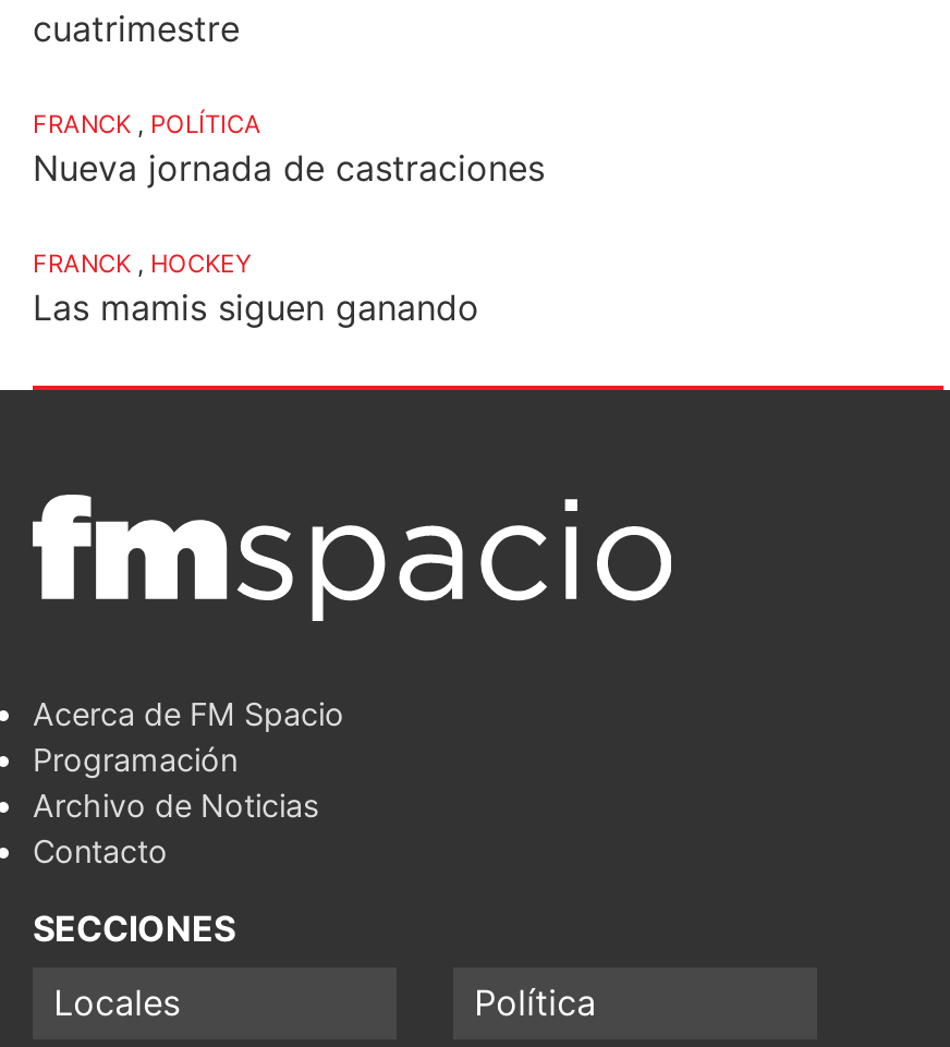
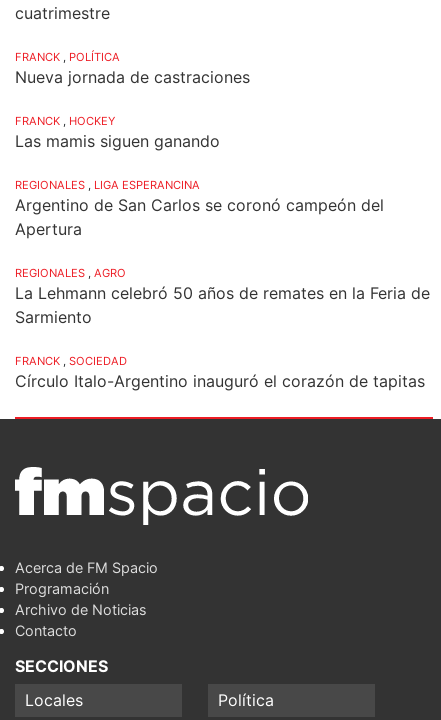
+ REGIONALES , LIGA ESPERANCINA
+ Argentino de San Carlos se coronó campeón del
+ Apertura
+ REGIONALES , AGRO
+ La Lehmann celebró 50 años de remates en la Feria de
+ Sarmiento
+ FRANCK , SOCIEDAD
+ Círculo Italo-Argentino inauguró el corazón de tapitas
